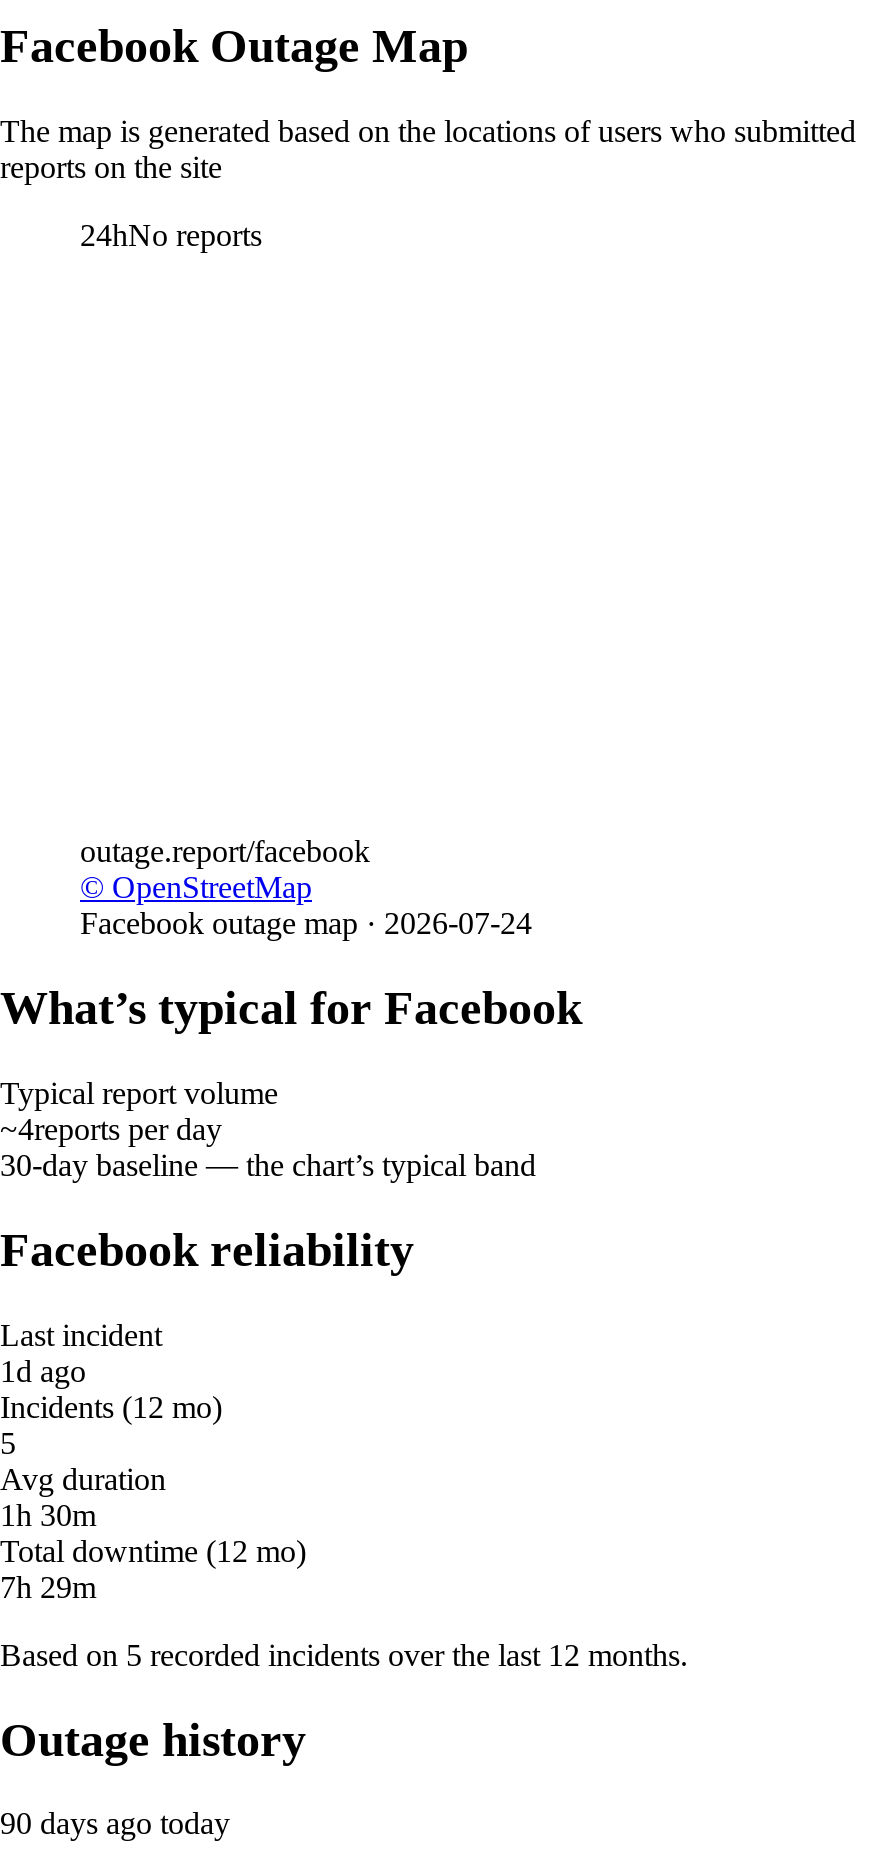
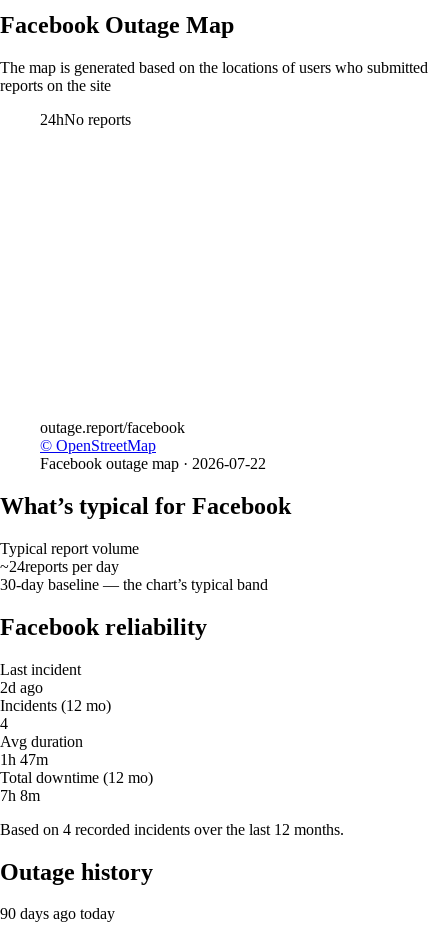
- Facebook outage map · 2026-07-24
+ Facebook outage map · 2026-07-22

- ~4reports per day
+ ~24reports per day

- 1d ago
+ 2d ago

- 5
+ 4

- 1h 30m
+ 1h 47m

- 7h 29m
+ 7h 8m

- Based on 5 recorded incidents over the last 12 months.
+ Based on 4 recorded incidents over the last 12 months.
